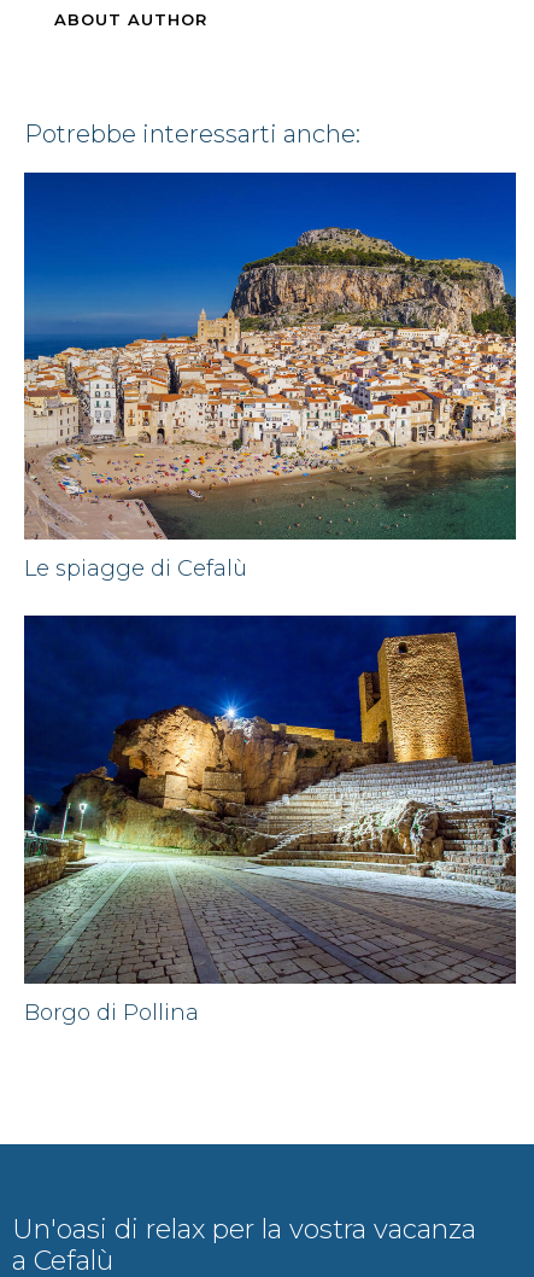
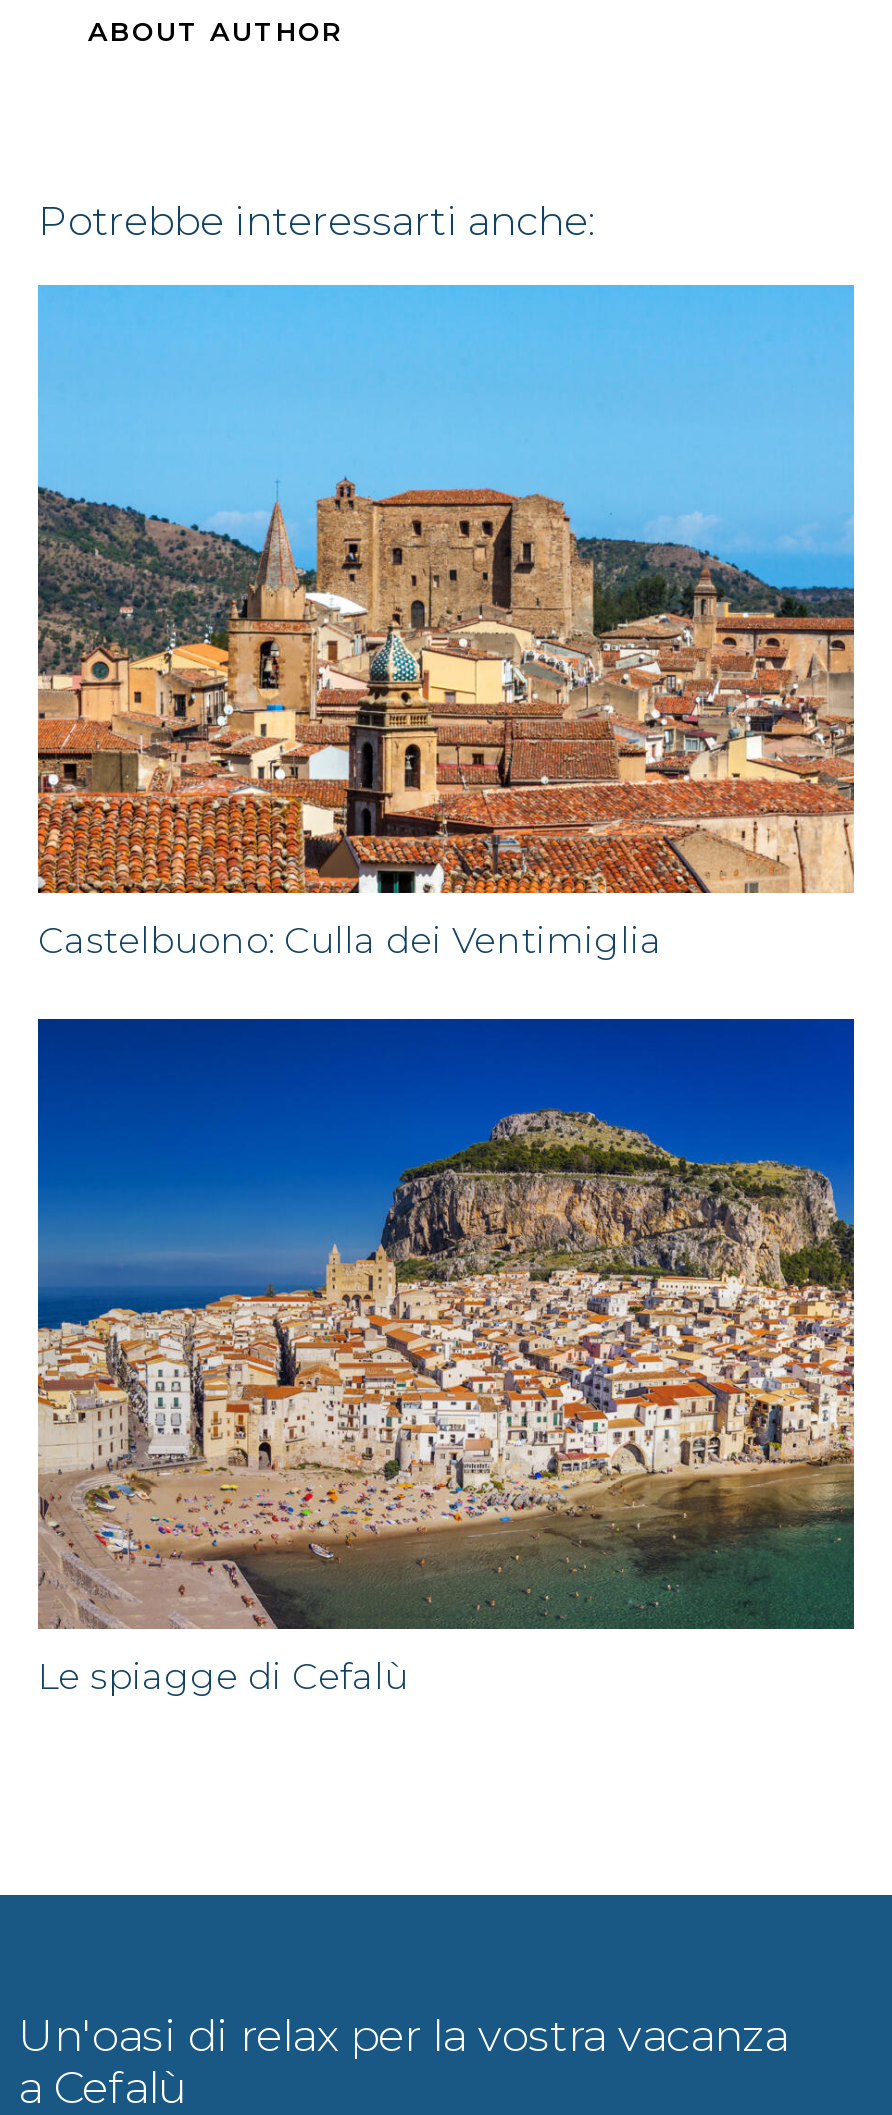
+ [image]
+ Castelbuono: Culla dei Ventimiglia

moved down: [image] | Le spiagge di Cefalù

- [image]
- Borgo di Pollina
